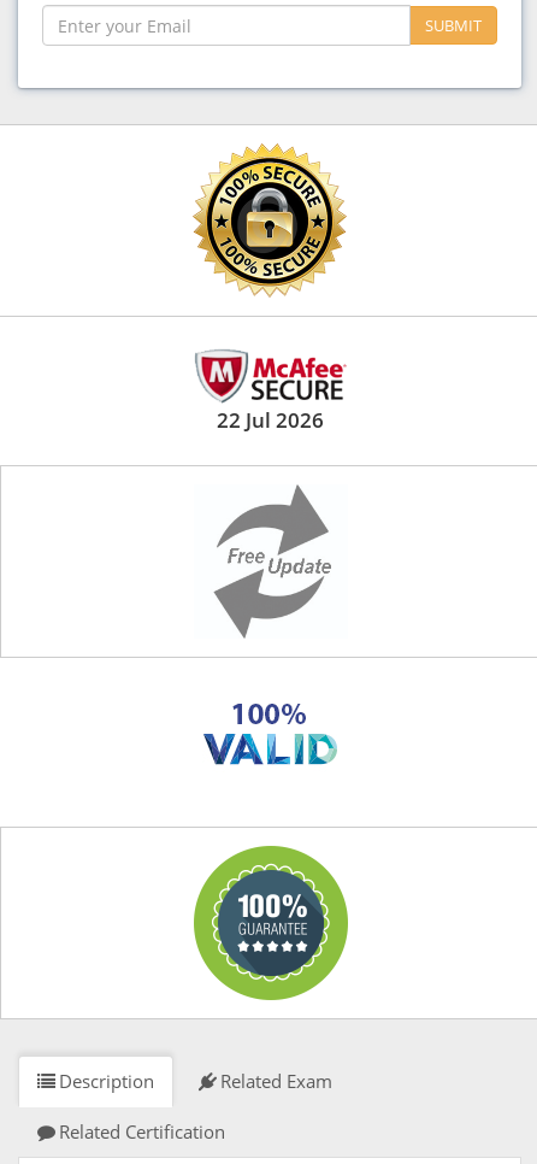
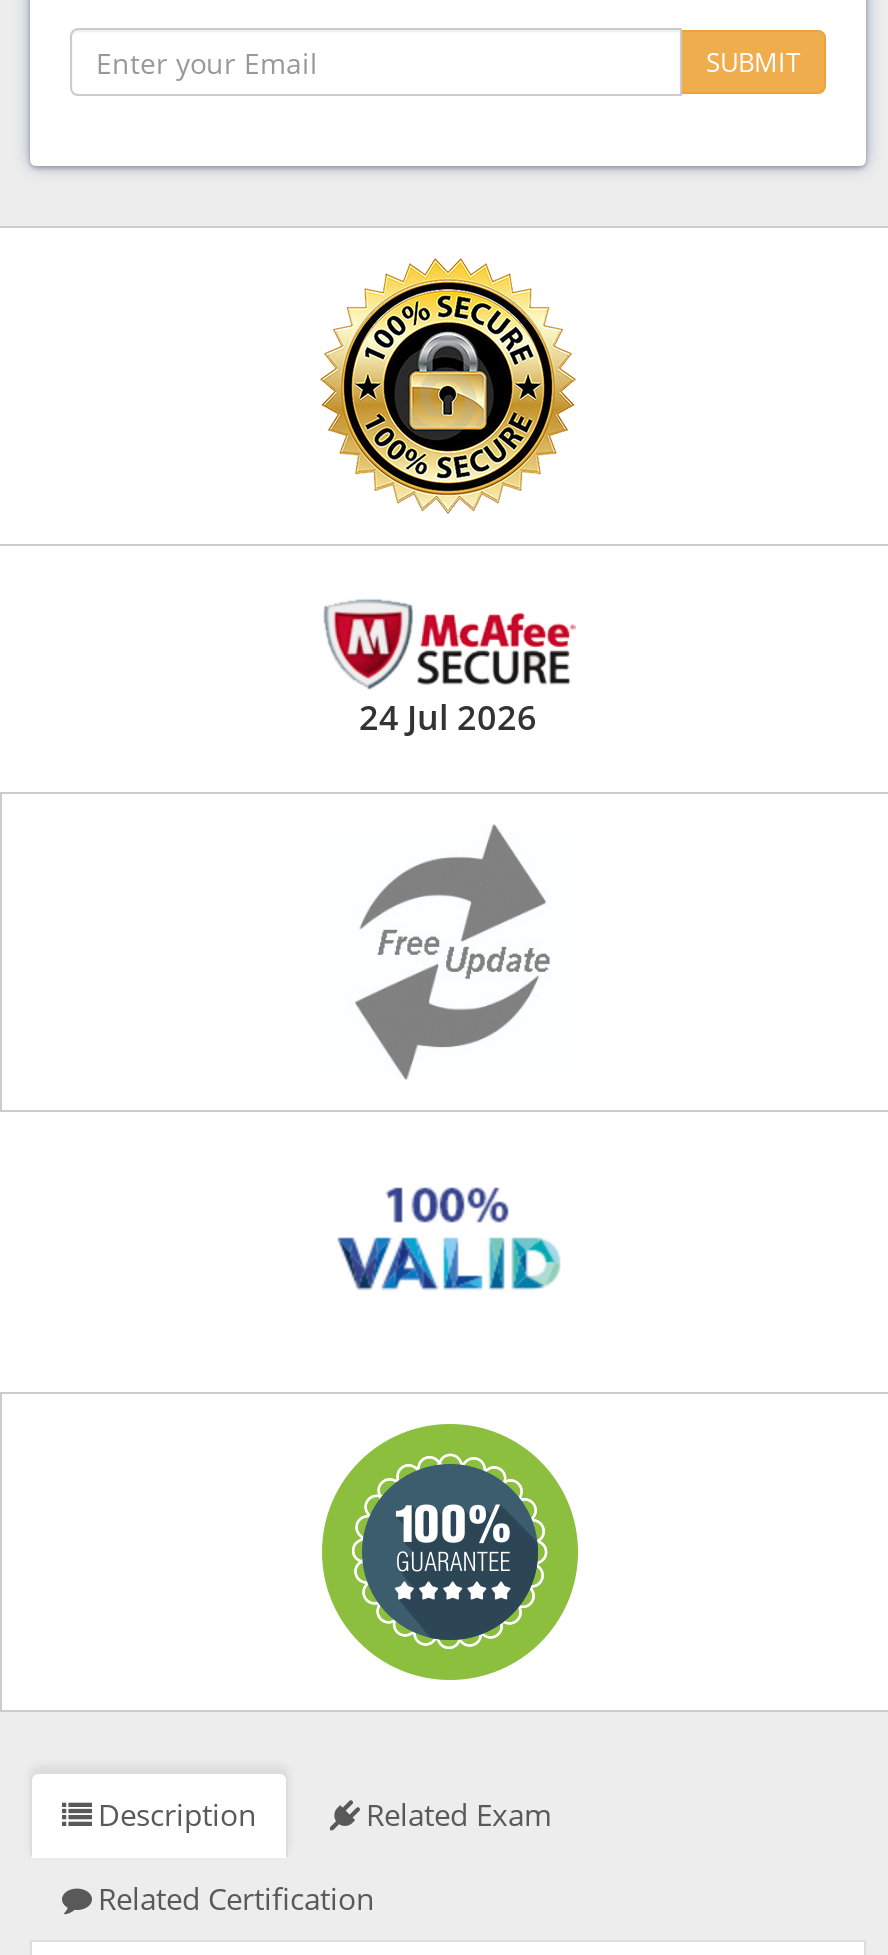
- 22 Jul 2026
+ 24 Jul 2026
